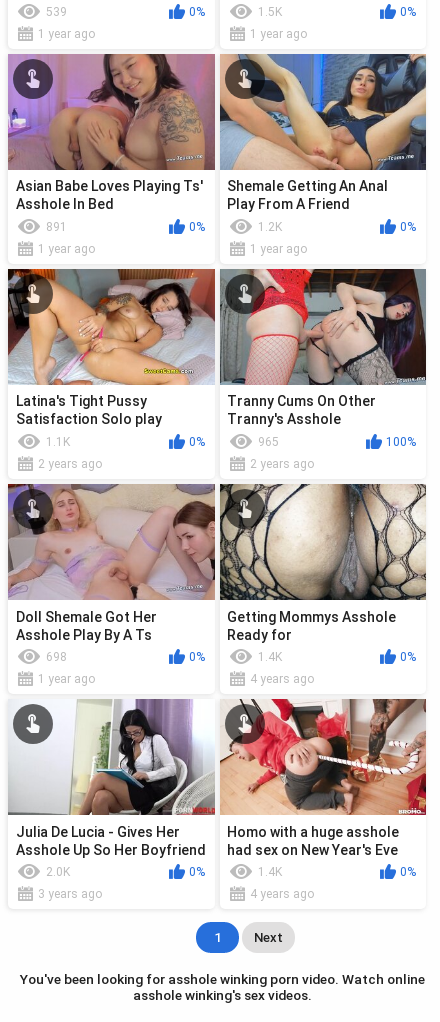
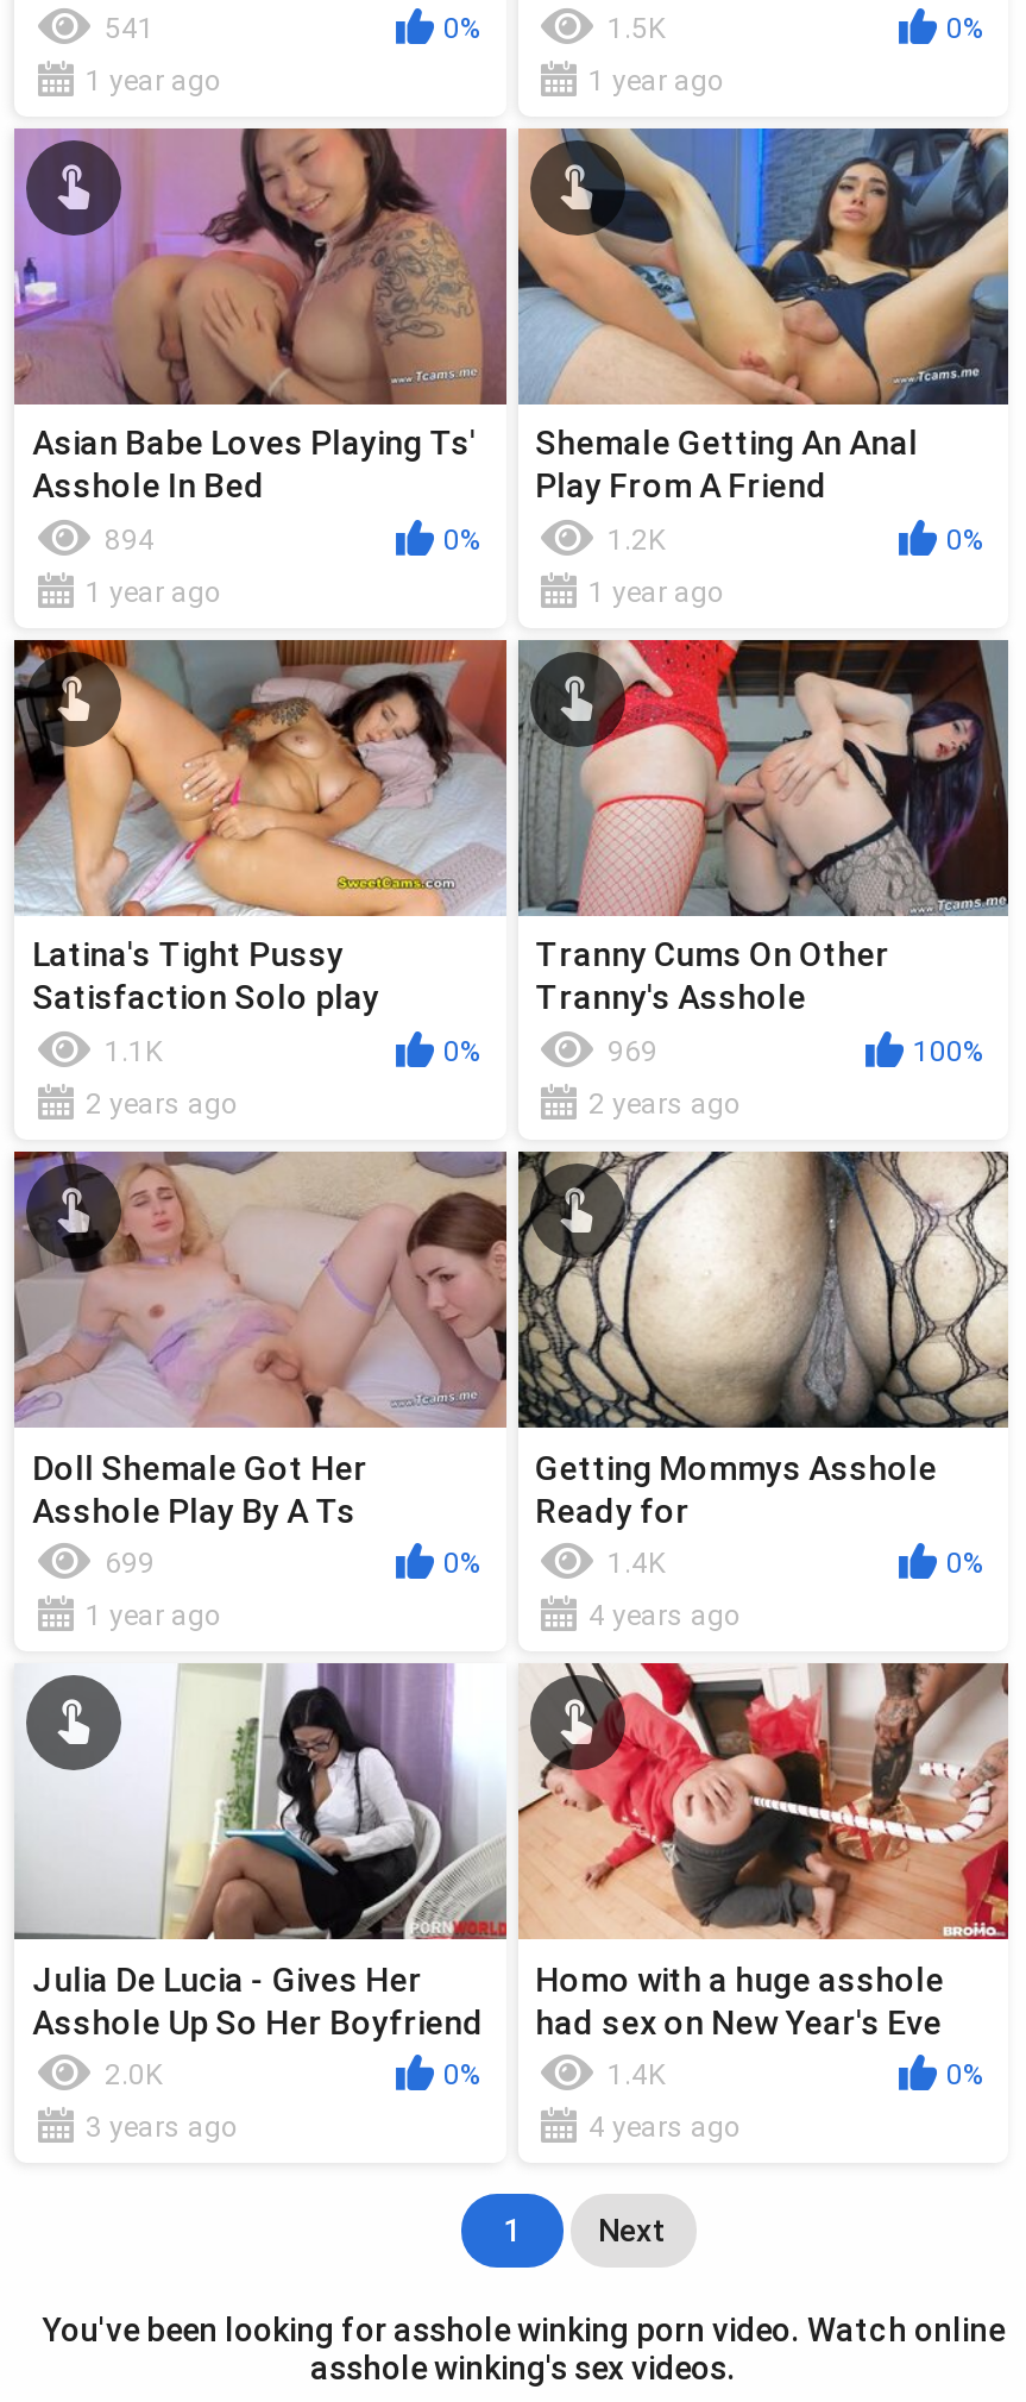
- 539
+ 541

- 891
+ 894

- 965
+ 969

- 698
+ 699
